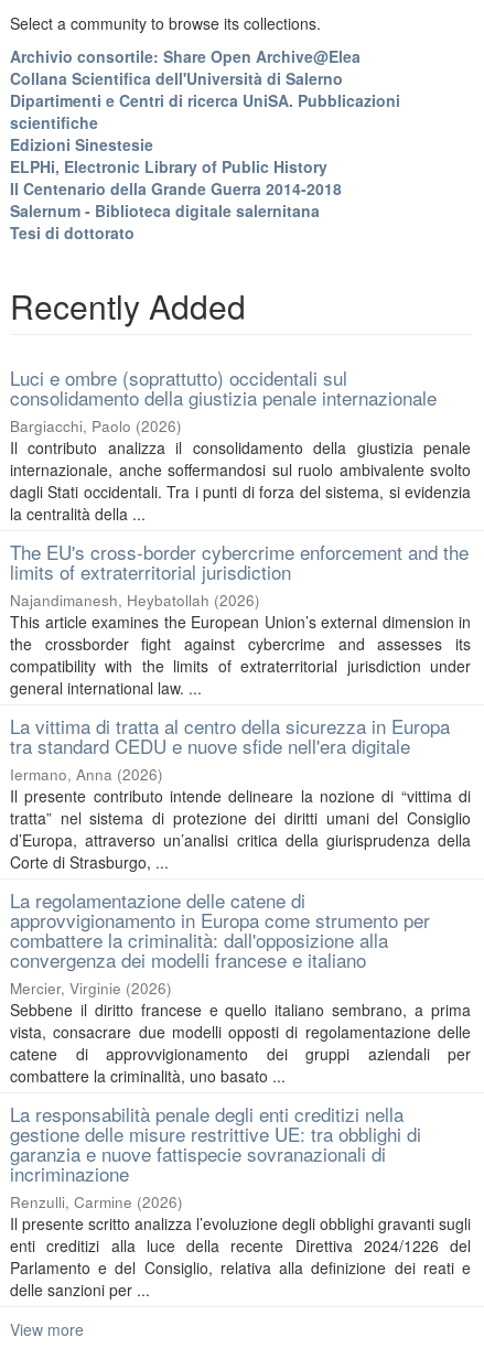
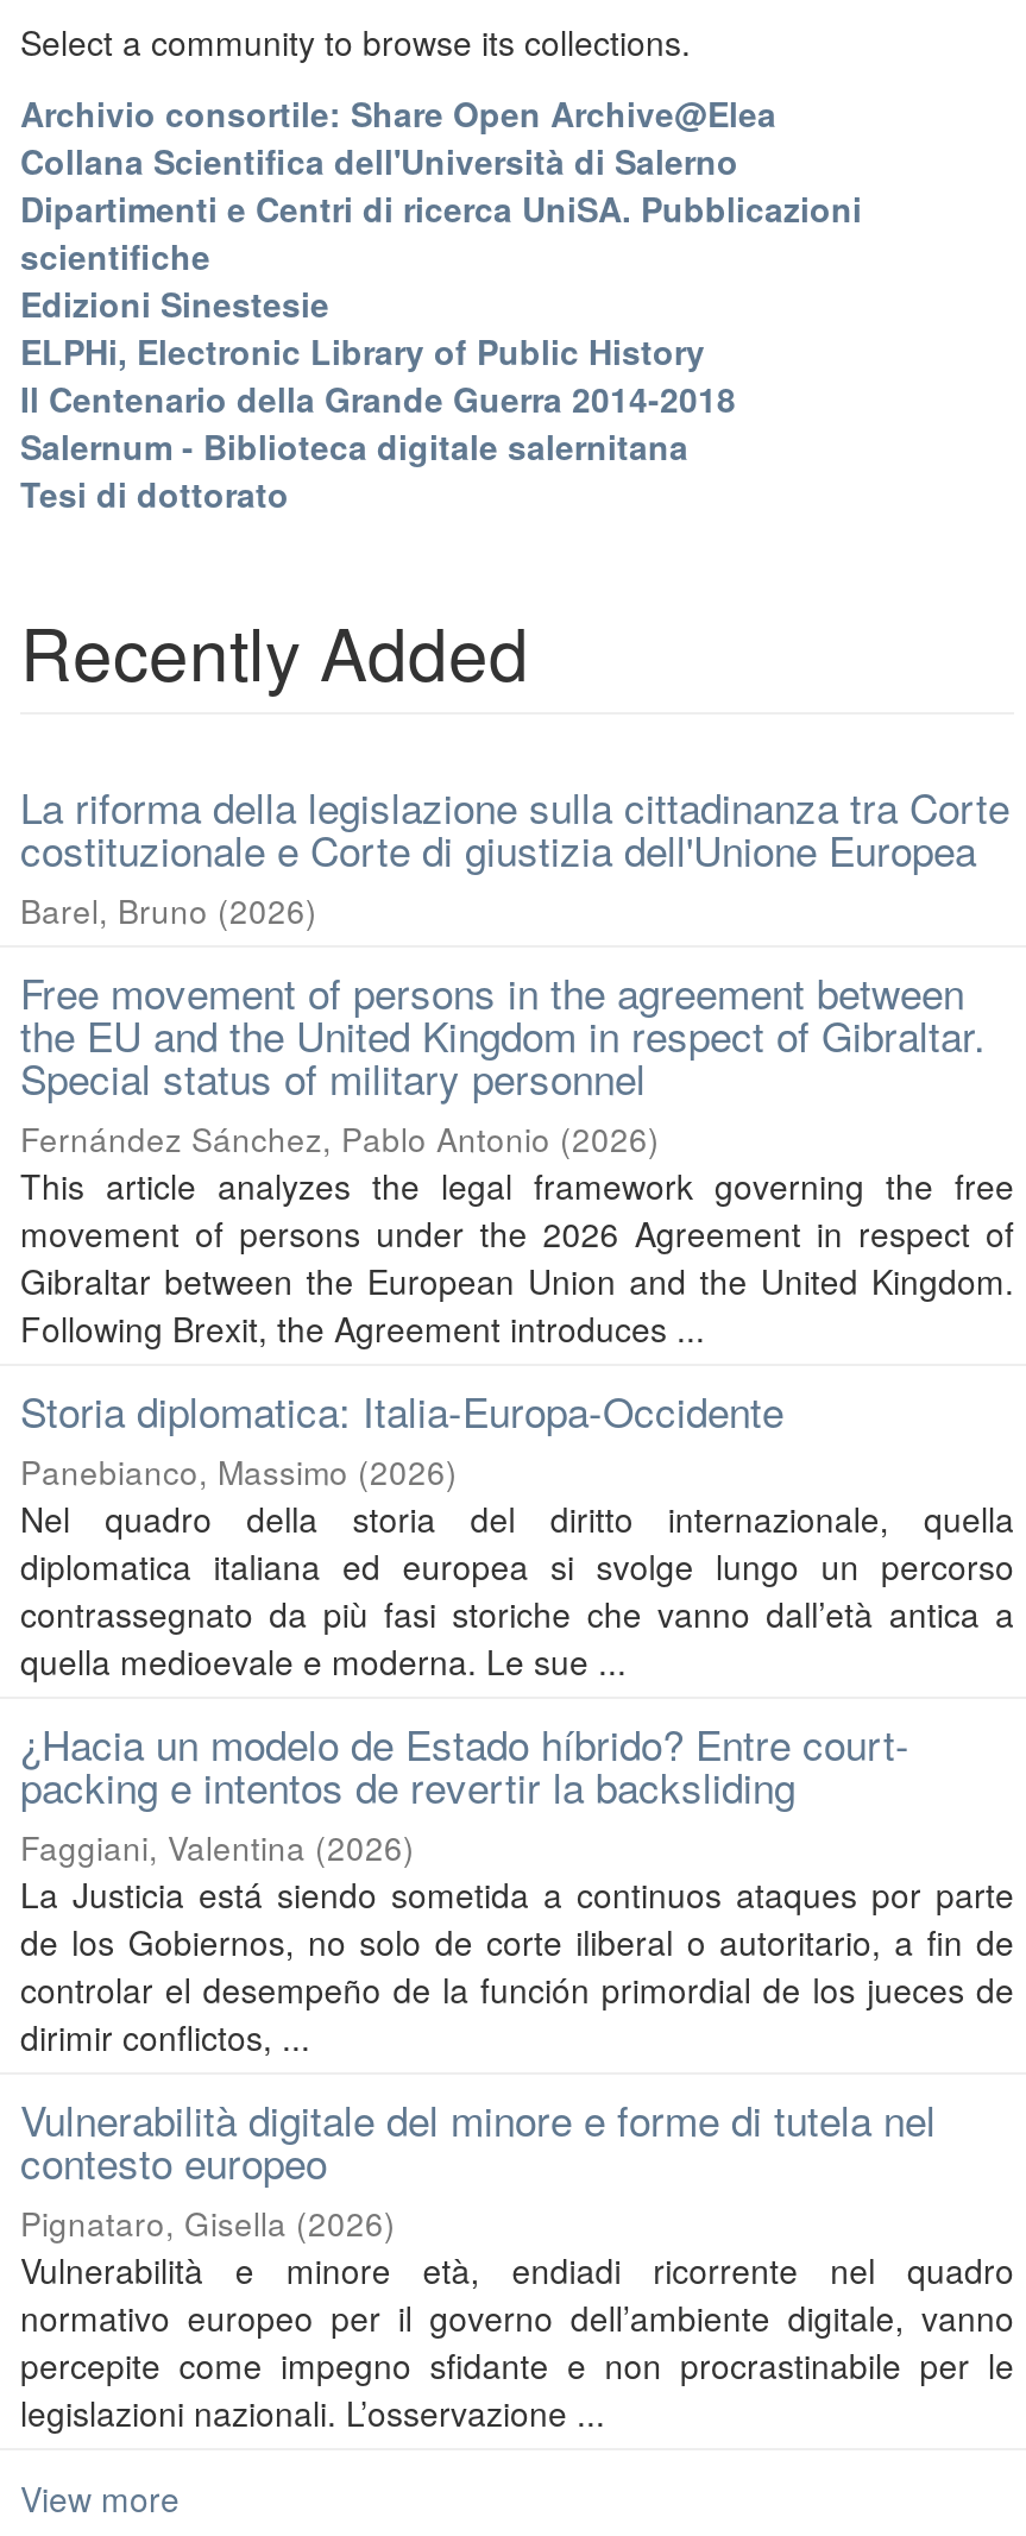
- Luci e ombre (soprattutto) occidentali sul
- consolidamento della giustizia penale internazionale
- Bargiacchi, Paolo (2026)
- Il contributo analizza il consolidamento della giustizia penale
- internazionale, anche soffermandosi sul ruolo ambivalente svolto
- dagli Stati occidentali. Tra i punti di forza del sistema, si evidenzia
- la centralità della ...
+ La riforma della legislazione sulla cittadinanza tra Corte
+ costituzionale e Corte di giustizia dell'Unione Europea
+ Barel, Bruno (2026)

- The EU's cross-border cybercrime enforcement and the
- limits of extraterritorial jurisdiction
- Najandimanesh, Heybatollah (2026)
- This article examines the European Union’s external dimension in
- the crossborder fight against cybercrime and assesses its
- compatibility with the limits of extraterritorial jurisdiction under
- general international law. ...
+ Free movement of persons in the agreement between
+ the EU and the United Kingdom in respect of Gibraltar.
+ Special status of military personnel
+ Fernández Sánchez, Pablo Antonio (2026)
+ This article analyzes the legal framework governing the free
+ movement of persons under the 2026 Agreement in respect of
+ Gibraltar between the European Union and the United Kingdom.
+ Following Brexit, the Agreement introduces ...

- La vittima di tratta al centro della sicurezza in Europa
- tra standard CEDU e nuove sfide nell'era digitale
- Iermano, Anna (2026)
- Il presente contributo intende delineare la nozione di “vittima di
- tratta” nel sistema di protezione dei diritti umani del Consiglio
- d’Europa, attraverso un’analisi critica della giurisprudenza della
- Corte di Strasburgo, ...
+ Storia diplomatica: Italia-Europa-Occidente
+ Panebianco, Massimo (2026)
+ Nel quadro della storia del diritto internazionale, quella
+ diplomatica italiana ed europea si svolge lungo un percorso
+ contrassegnato da più fasi storiche che vanno dall’età antica a
+ quella medioevale e moderna. Le sue ...

- La regolamentazione delle catene di
- approvvigionamento in Europa come strumento per
- combattere la criminalità: dall'opposizione alla
- convergenza dei modelli francese e italiano
- Mercier, Virginie (2026)
- Sebbene il diritto francese e quello italiano sembrano, a prima
- vista, consacrare due modelli opposti di regolamentazione delle
- catene di approvvigionamento dei gruppi aziendali per
- combattere la criminalità, uno basato ...
+ ¿Hacia un modelo de Estado híbrido? Entre court-
+ packing e intentos de revertir la backsliding
+ Faggiani, Valentina (2026)
+ La Justicia está siendo sometida a continuos ataques por parte
+ de los Gobiernos, no solo de corte iliberal o autoritario, a fin de
+ controlar el desempeño de la función primordial de los jueces de
+ dirimir conflictos, ...

- La responsabilità penale degli enti creditizi nella
- gestione delle misure restrittive UE: tra obblighi di
- garanzia e nuove fattispecie sovranazionali di
- incriminazione
- Renzulli, Carmine (2026)
- Il presente scritto analizza l’evoluzione degli obblighi gravanti sugli
- enti creditizi alla luce della recente Direttiva 2024/1226 del
- Parlamento e del Consiglio, relativa alla definizione dei reati e
- delle sanzioni per ...
+ Vulnerabilità digitale del minore e forme di tutela nel
+ contesto europeo
+ Pignataro, Gisella (2026)
+ Vulnerabilità e minore età, endiadi ricorrente nel quadro
+ normativo europeo per il governo dell’ambiente digitale, vanno
+ percepite come impegno sfidante e non procrastinabile per le
+ legislazioni nazionali. L’osservazione ...
